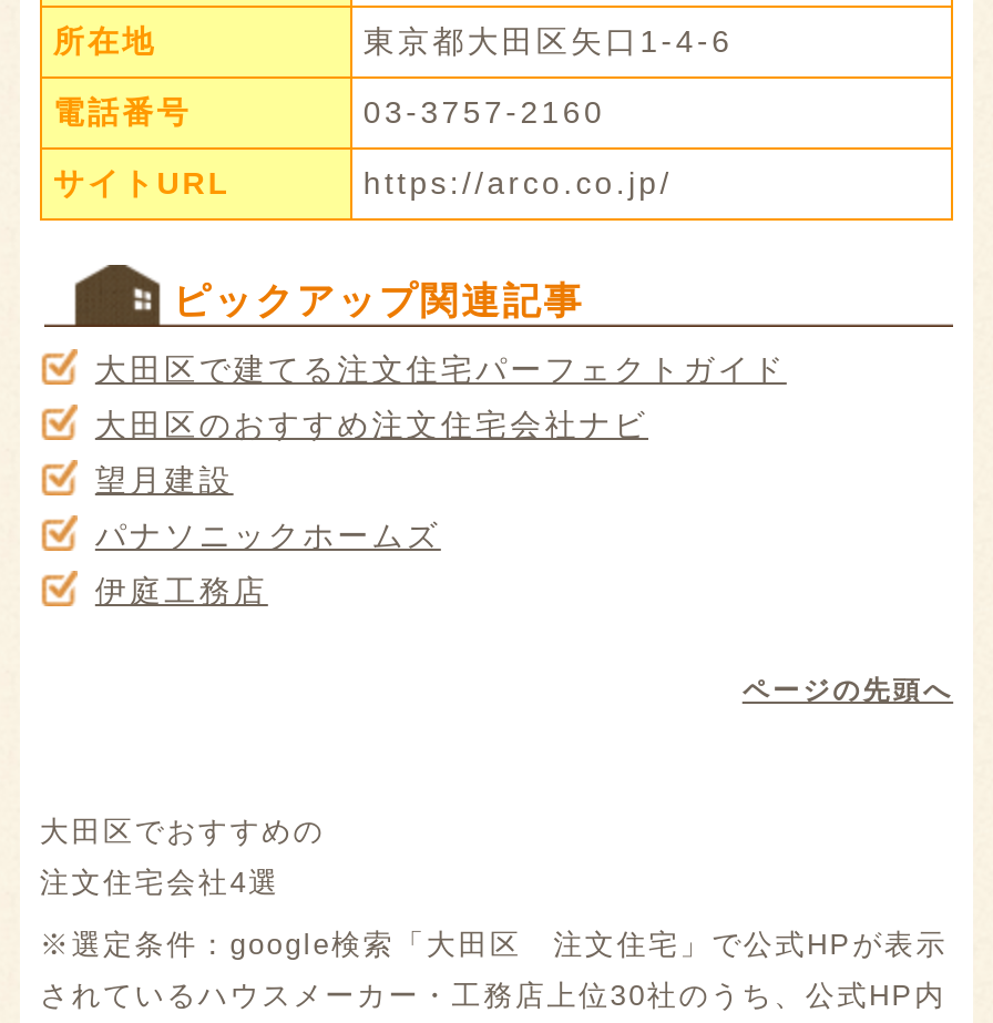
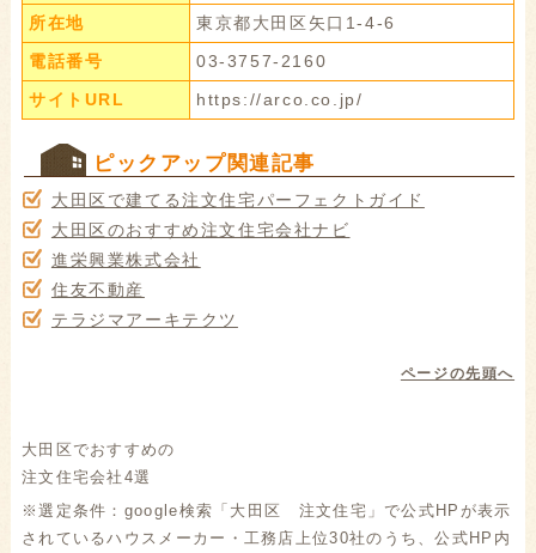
- 望月建設
+ 進栄興業株式会社

- パナソニックホームズ
+ 住友不動産

- 伊庭工務店
+ テラジマアーキテクツ
